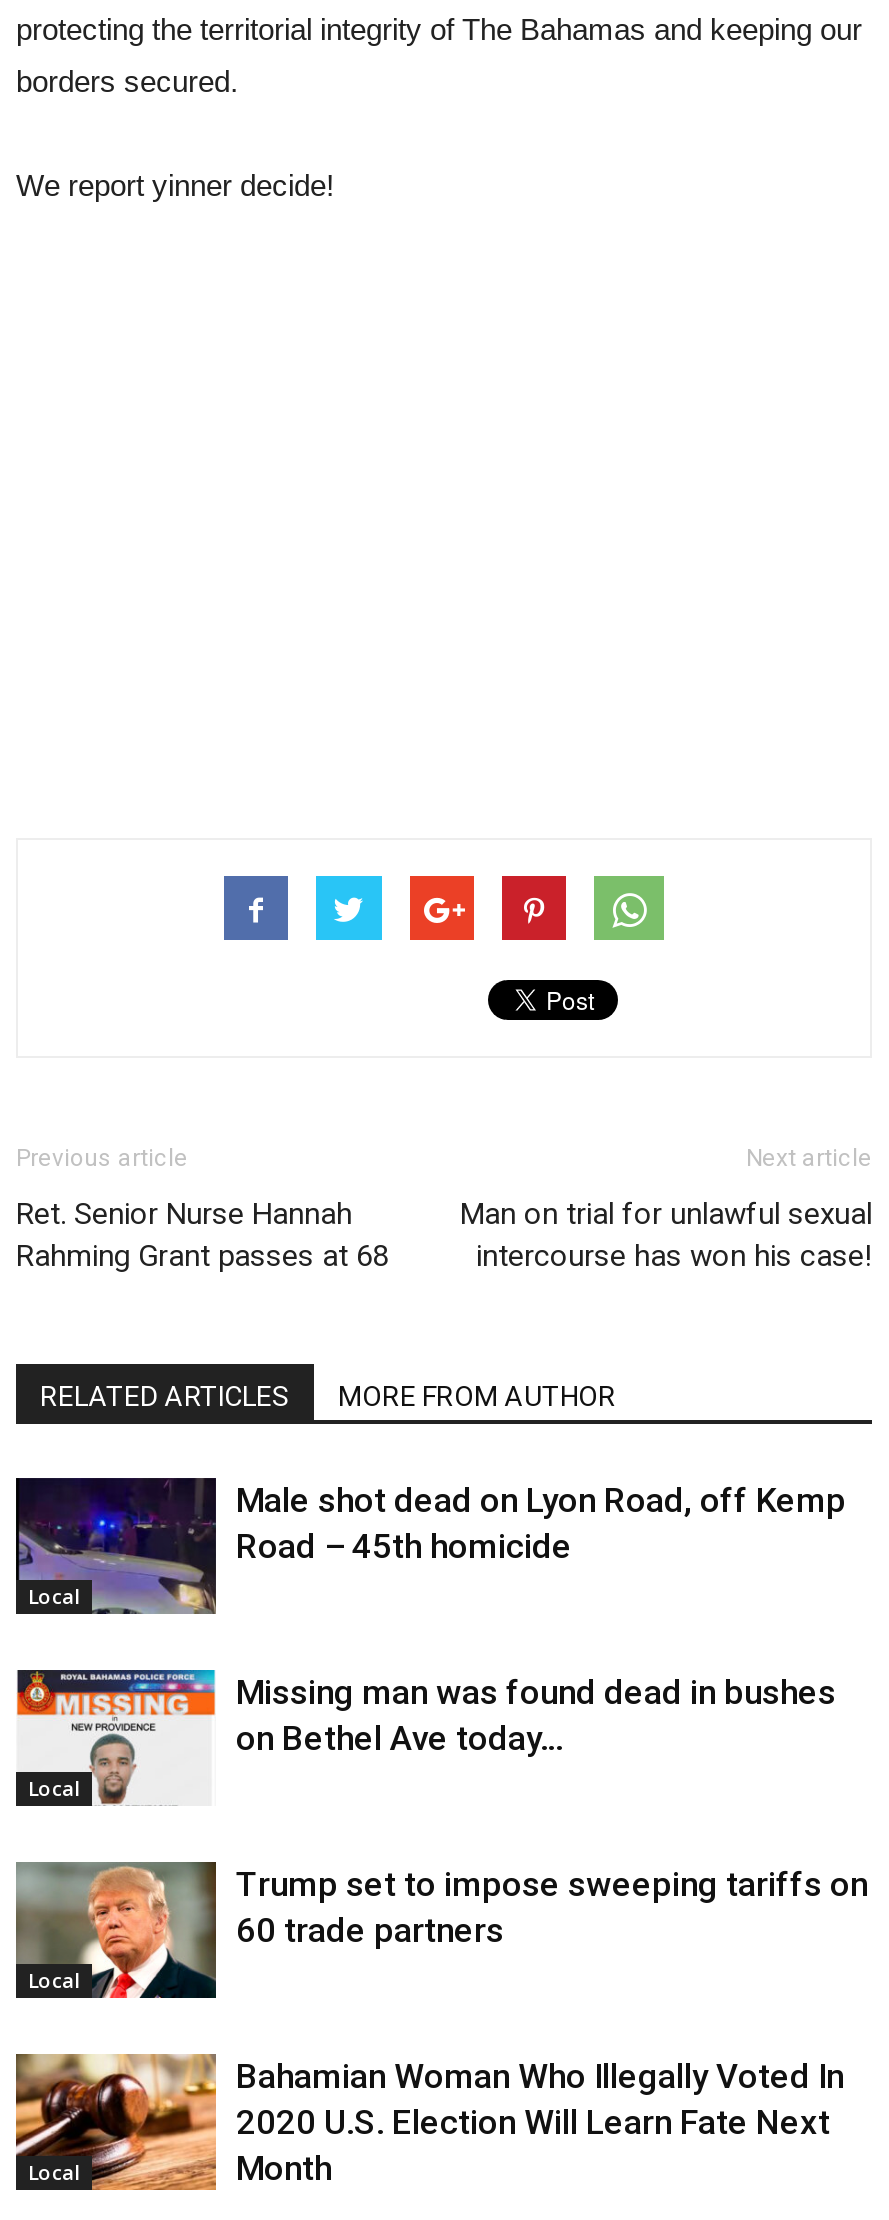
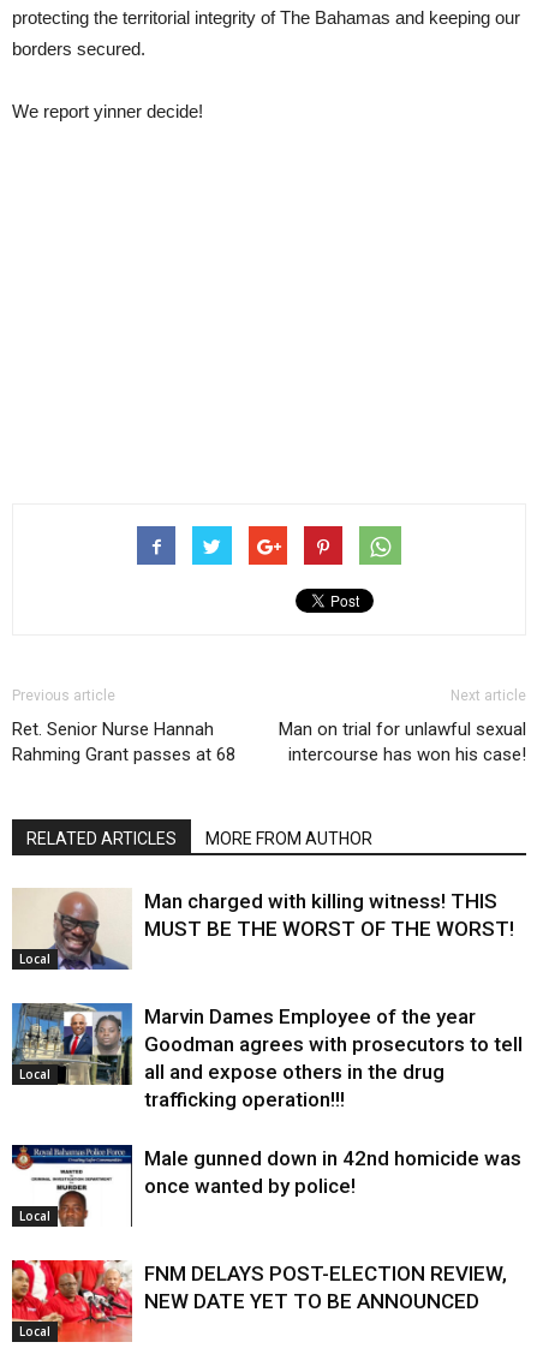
- [image]
- Male shot dead on Lyon Road, off Kemp
- Road – 45th homicide
+ [image]
+ Man charged with killing witness! THIS
+ MUST BE THE WORST OF THE WORST!

- [image]
- Missing man was found dead in bushes
- on Bethel Ave today…
+ [image]
+ Marvin Dames Employee of the year
+ Goodman agrees with prosecutors to tell
+ all and expose others in the drug
+ trafficking operation!!!

- [image]
- Trump set to impose sweeping tariffs on
- 60 trade partners
+ [image]
+ Male gunned down in 42nd homicide was
+ once wanted by police!

- [image]
- Bahamian Woman Who Illegally Voted In
- 2020 U.S. Election Will Learn Fate Next
- Month
+ [image]
+ FNM DELAYS POST-ELECTION REVIEW,
+ NEW DATE YET TO BE ANNOUNCED
